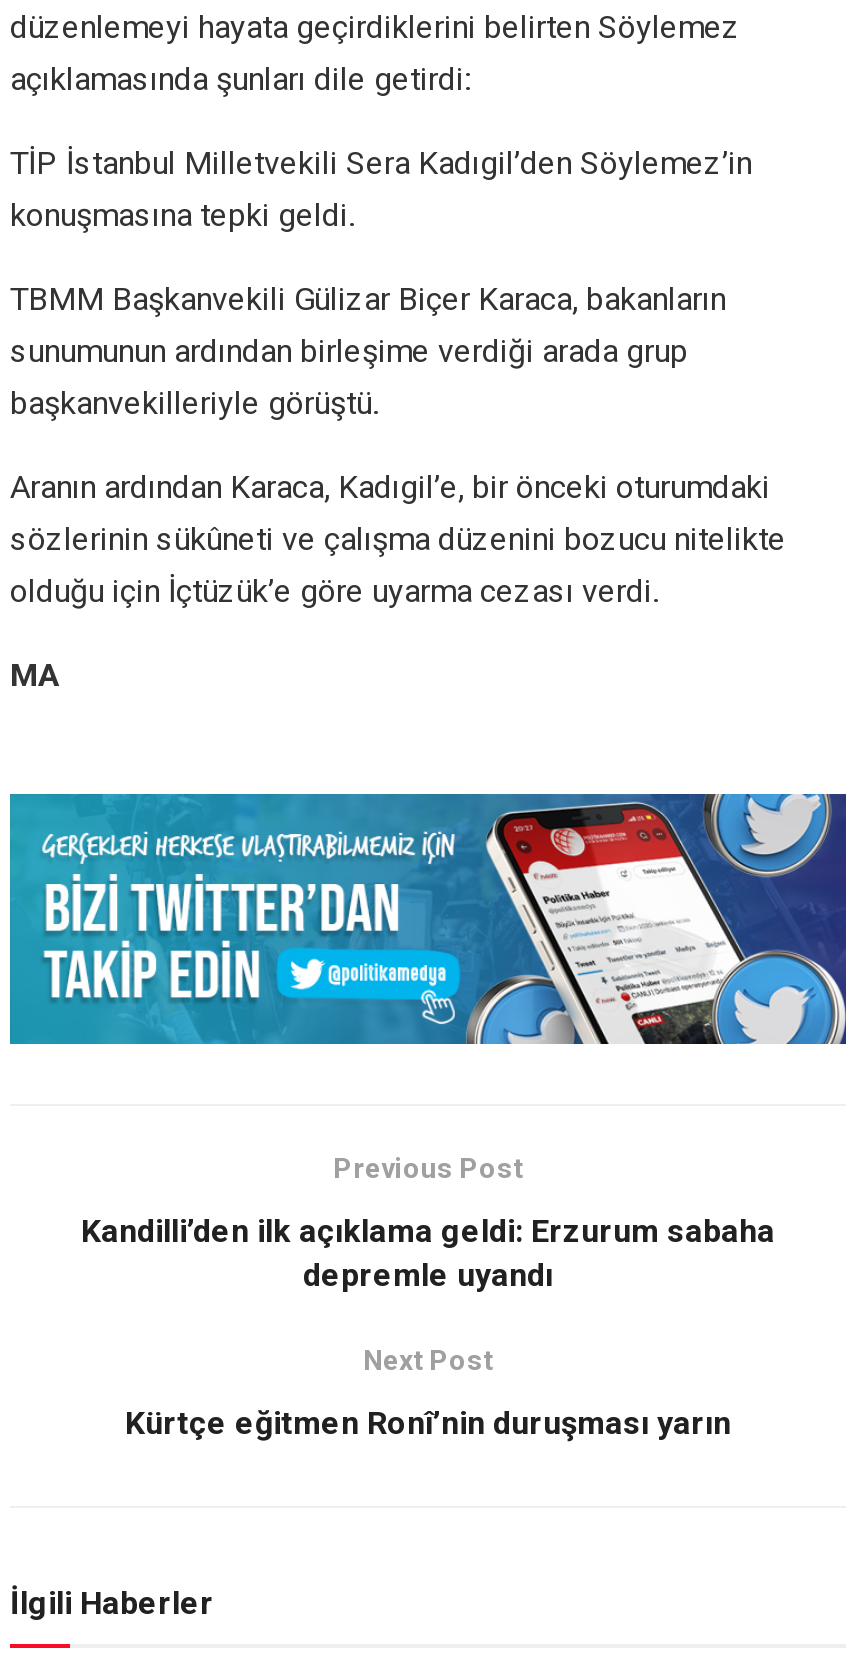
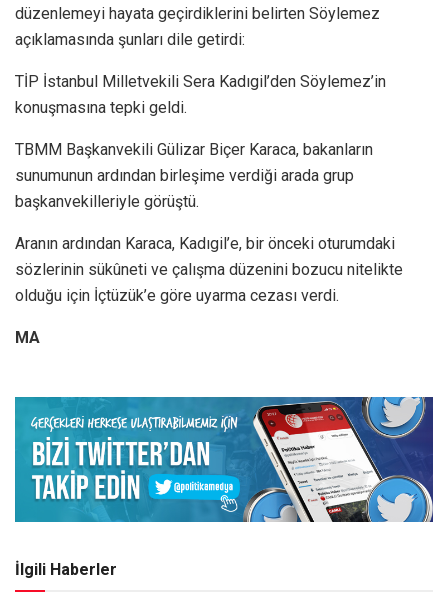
- Previous Post
- Kandilli’den ilk açıklama geldi: Erzurum sabaha
- depremle uyandı
- Next Post
- Kürtçe eğitmen Ronî’nin duruşması yarın
